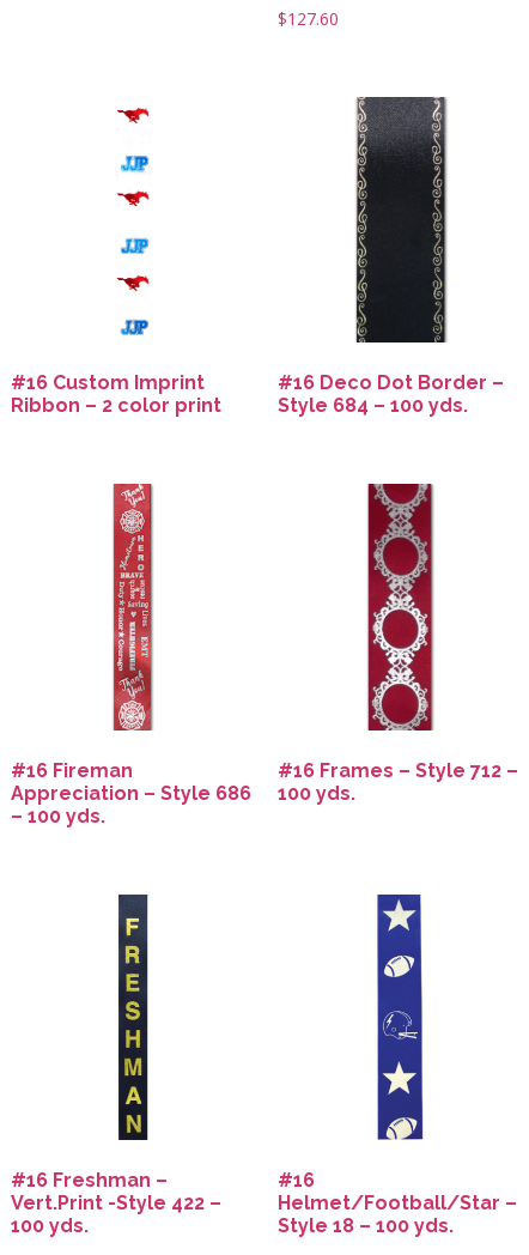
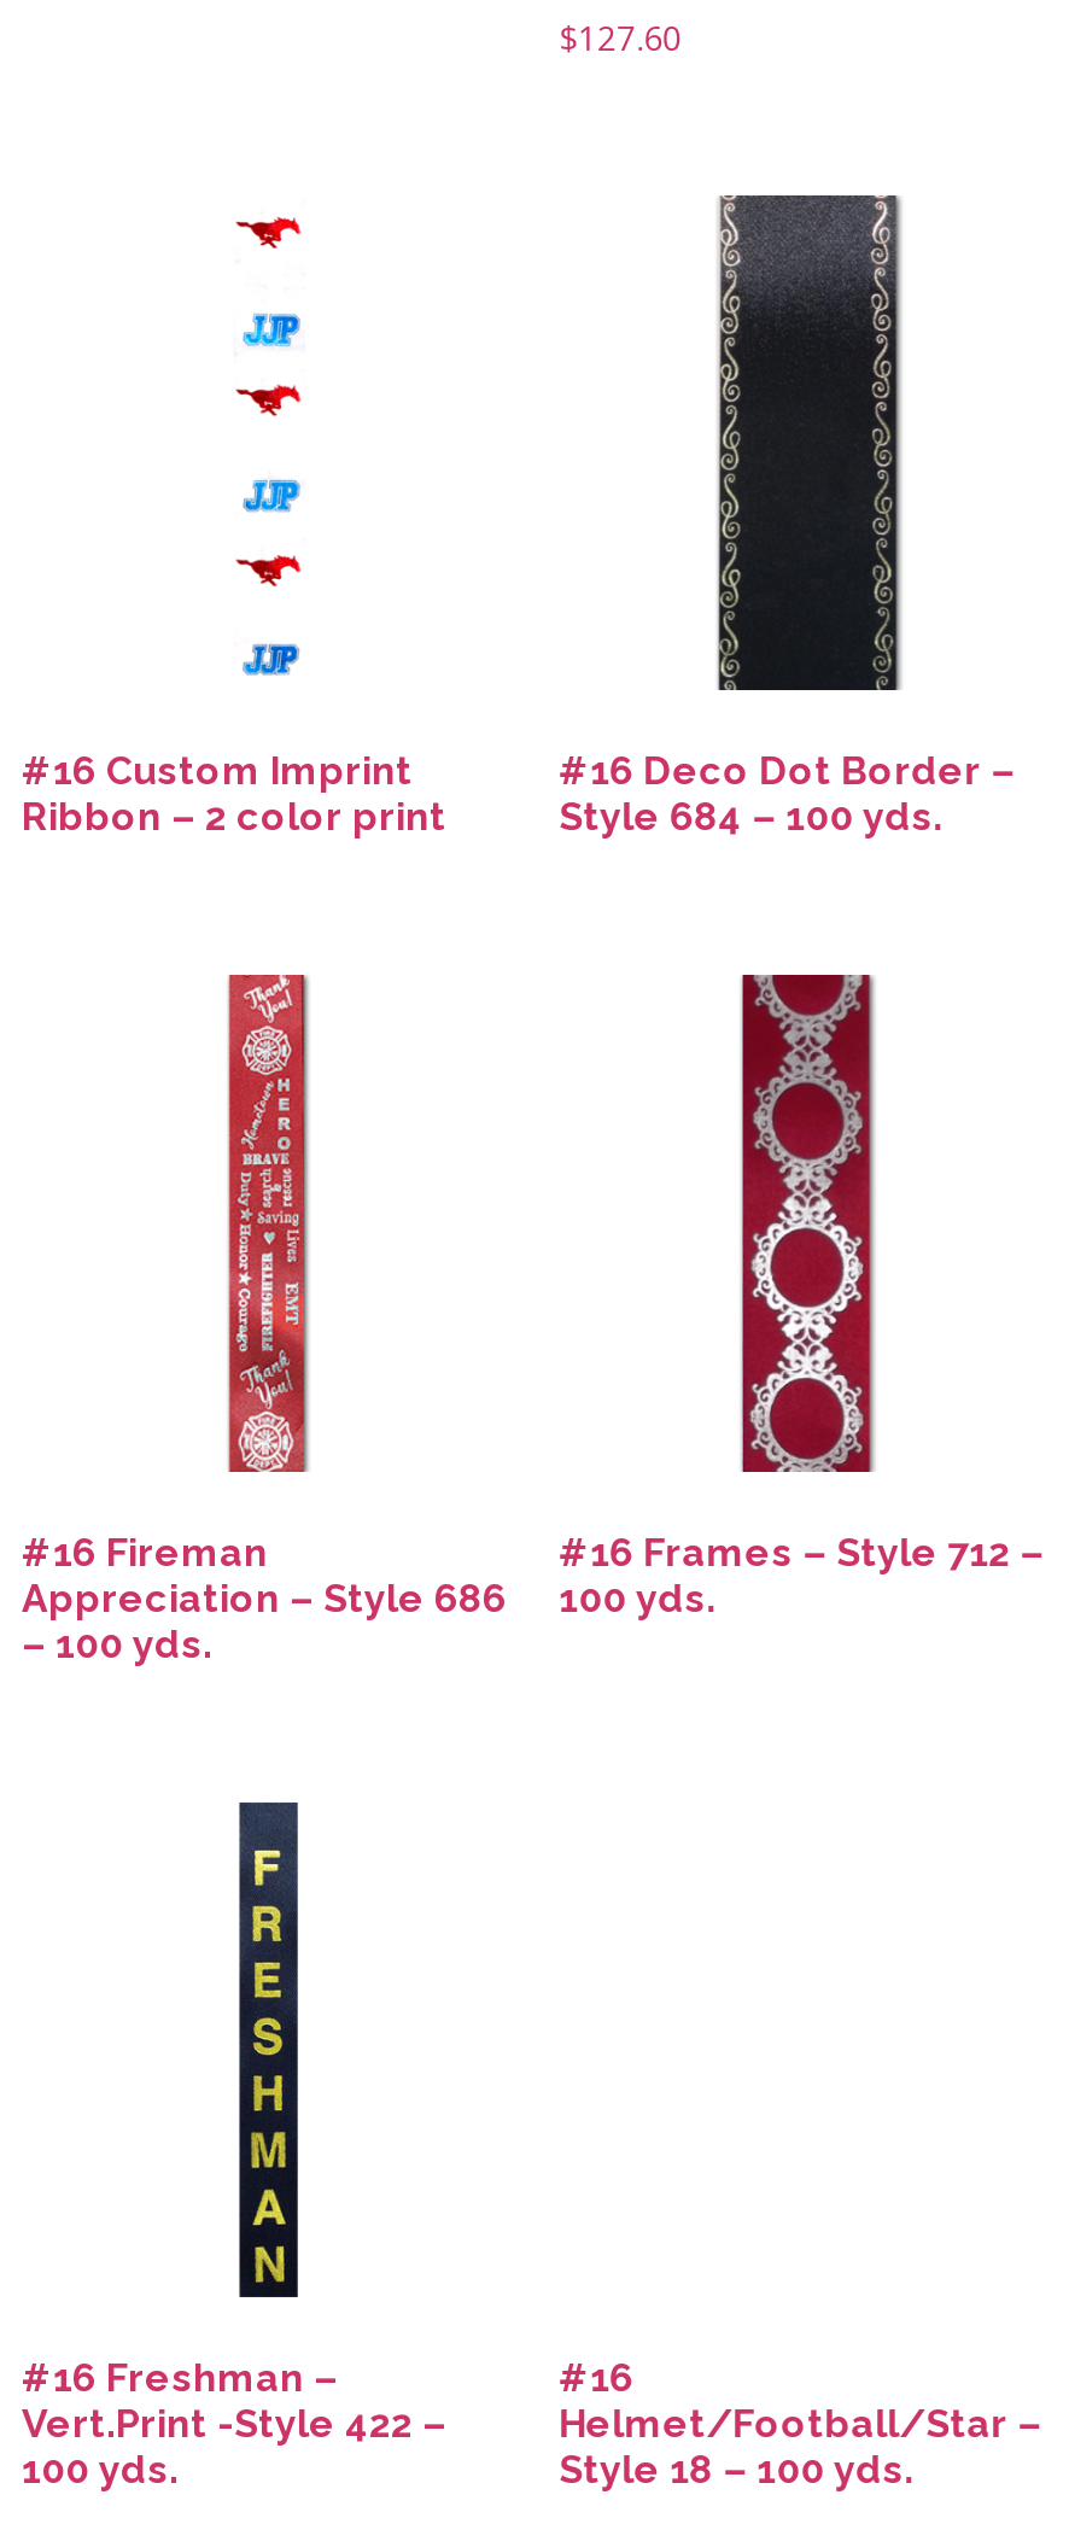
- [image]
